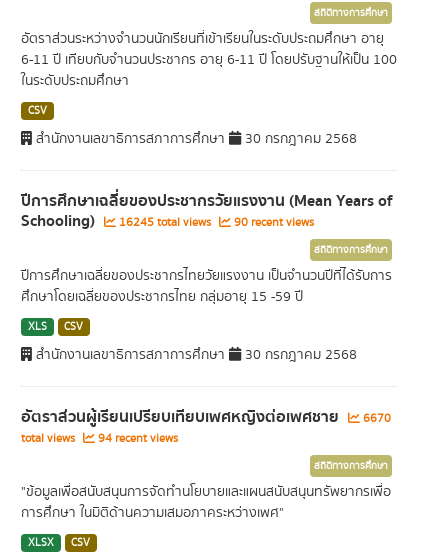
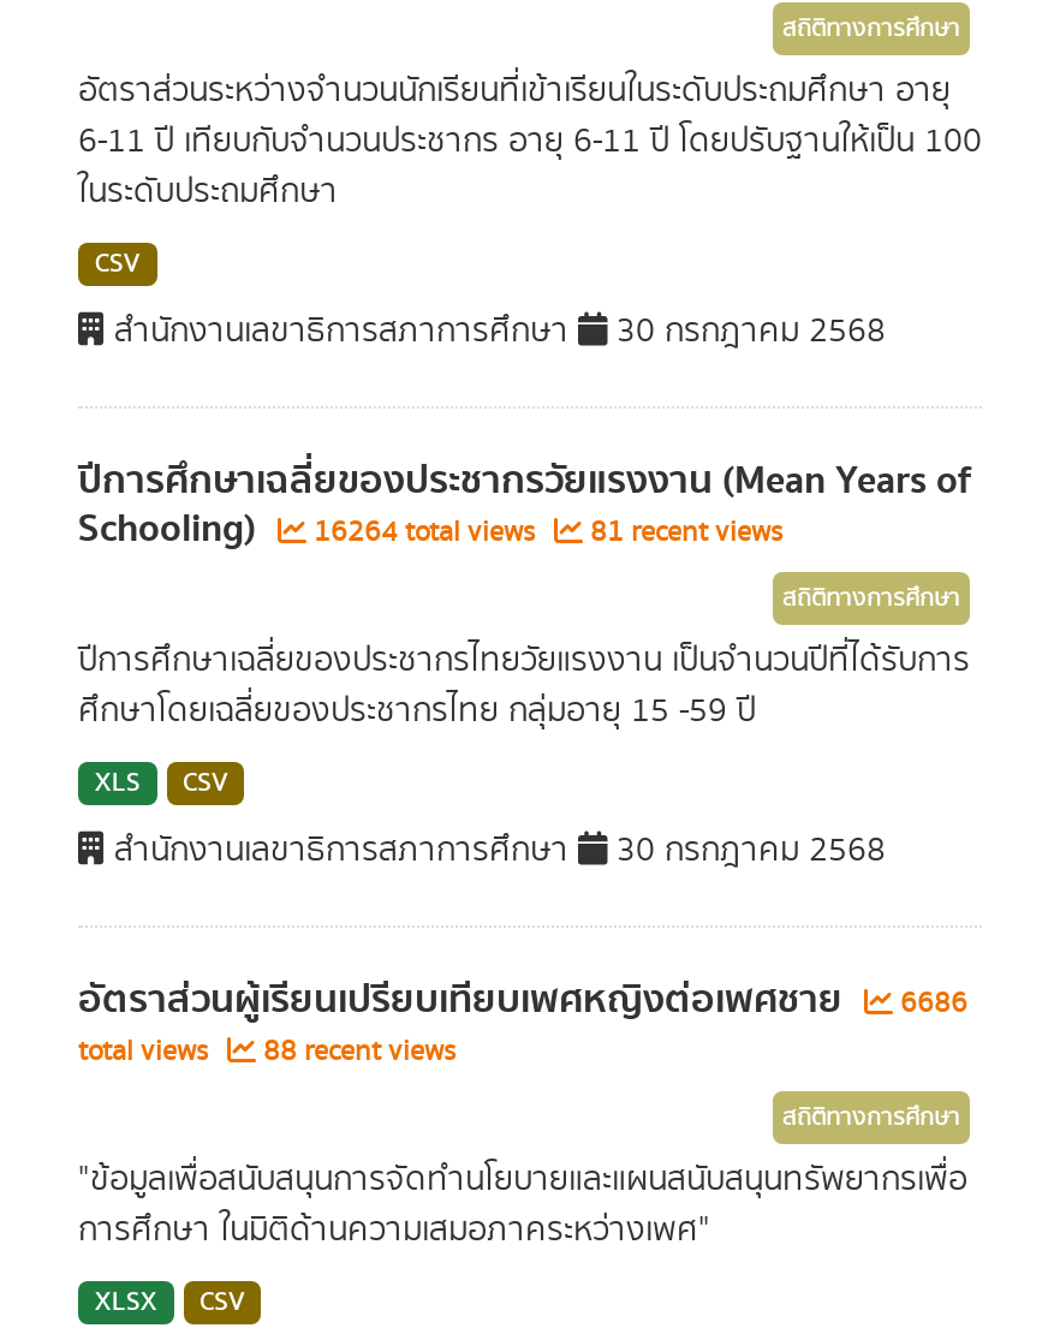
- 16245 total views
+ 16264 total views

- 90 recent views
+ 81 recent views

- อัตราส่วนผู้เรียนเปรียบเทียบเพศหญิงต่อเพศชาย 6670
+ อัตราส่วนผู้เรียนเปรียบเทียบเพศหญิงต่อเพศชาย 6686

- total views 94 recent views
+ total views 88 recent views
